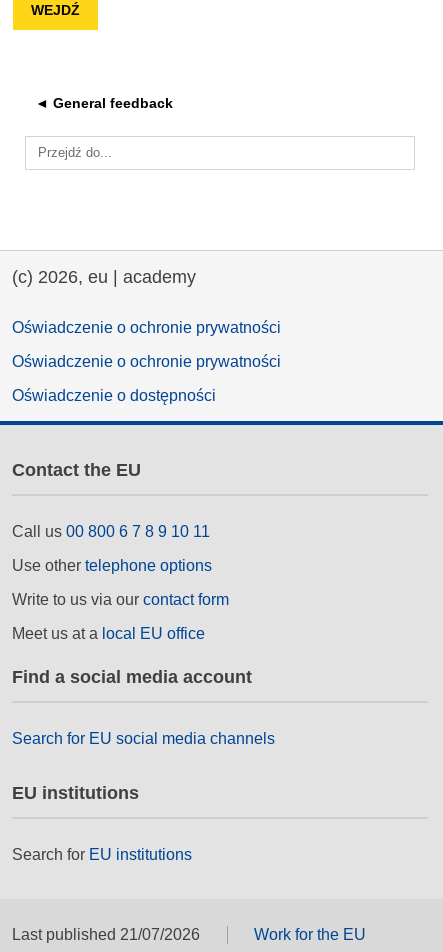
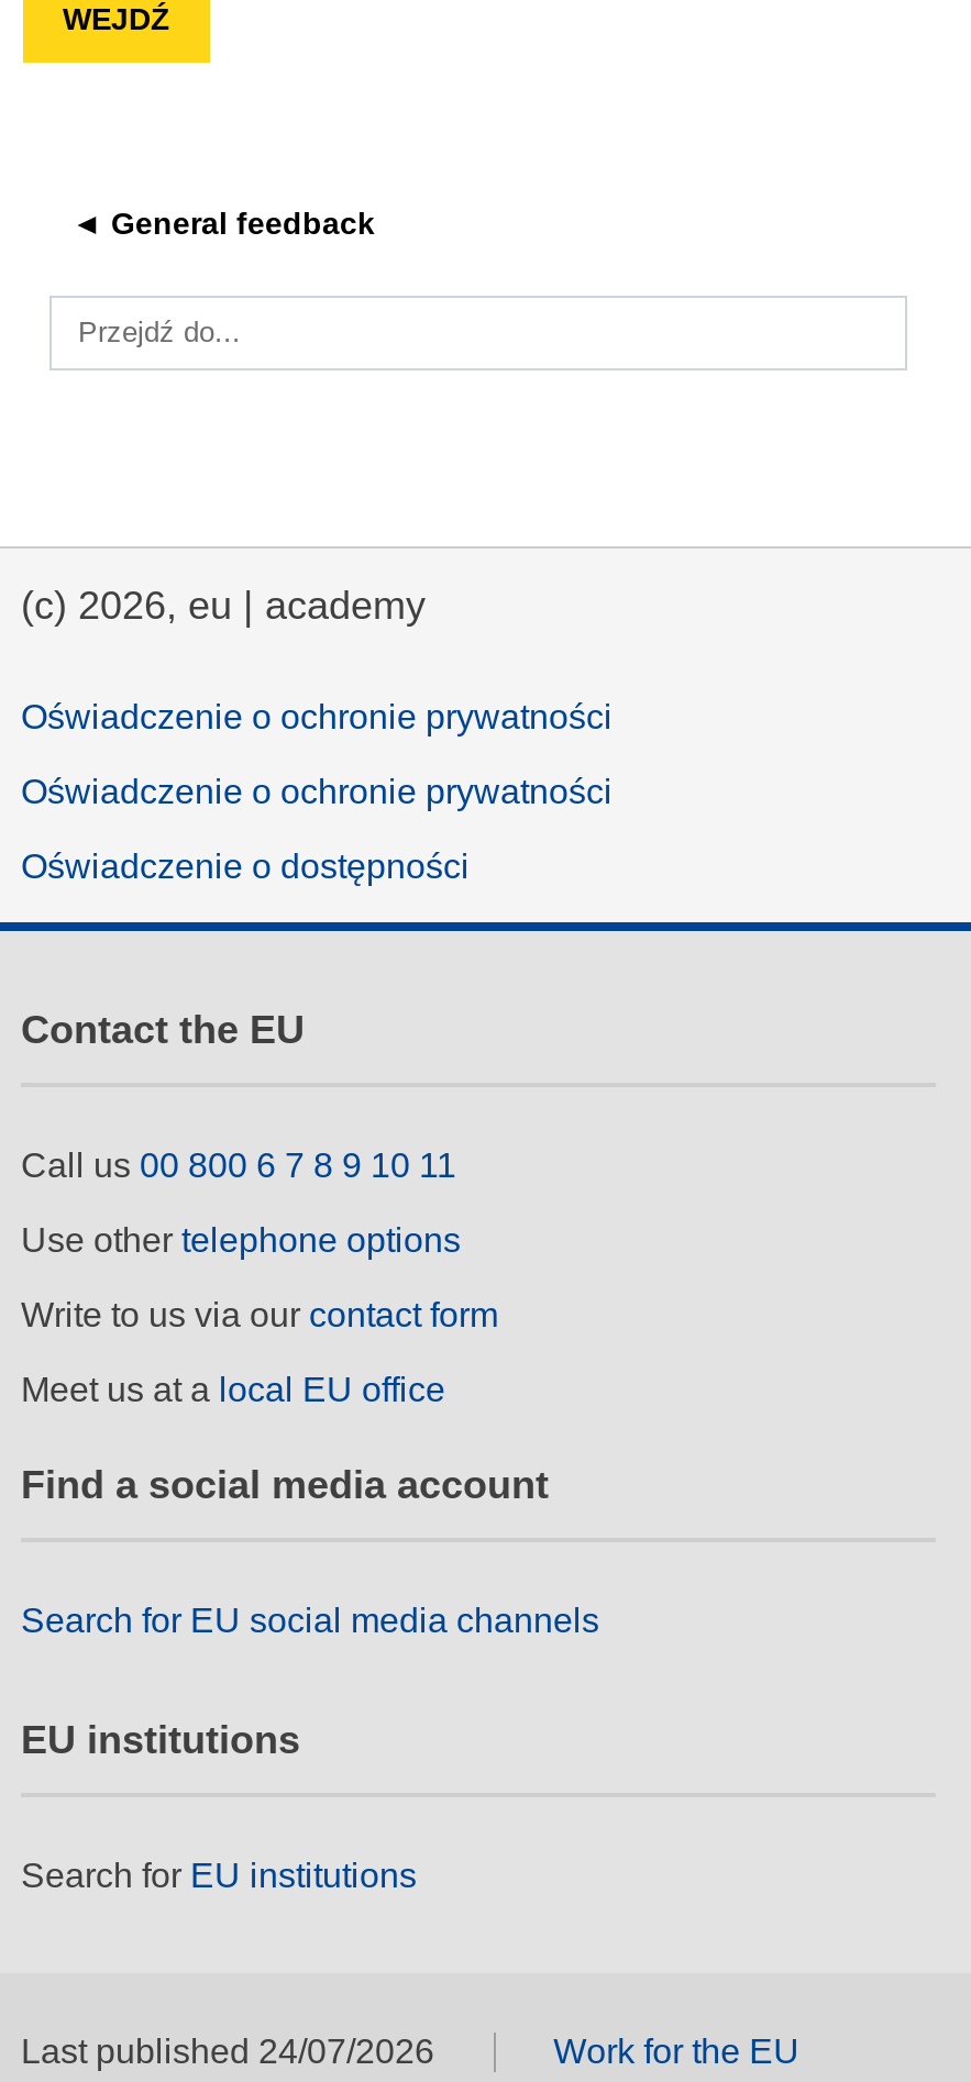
- Last published 21/07/2026
+ Last published 24/07/2026
